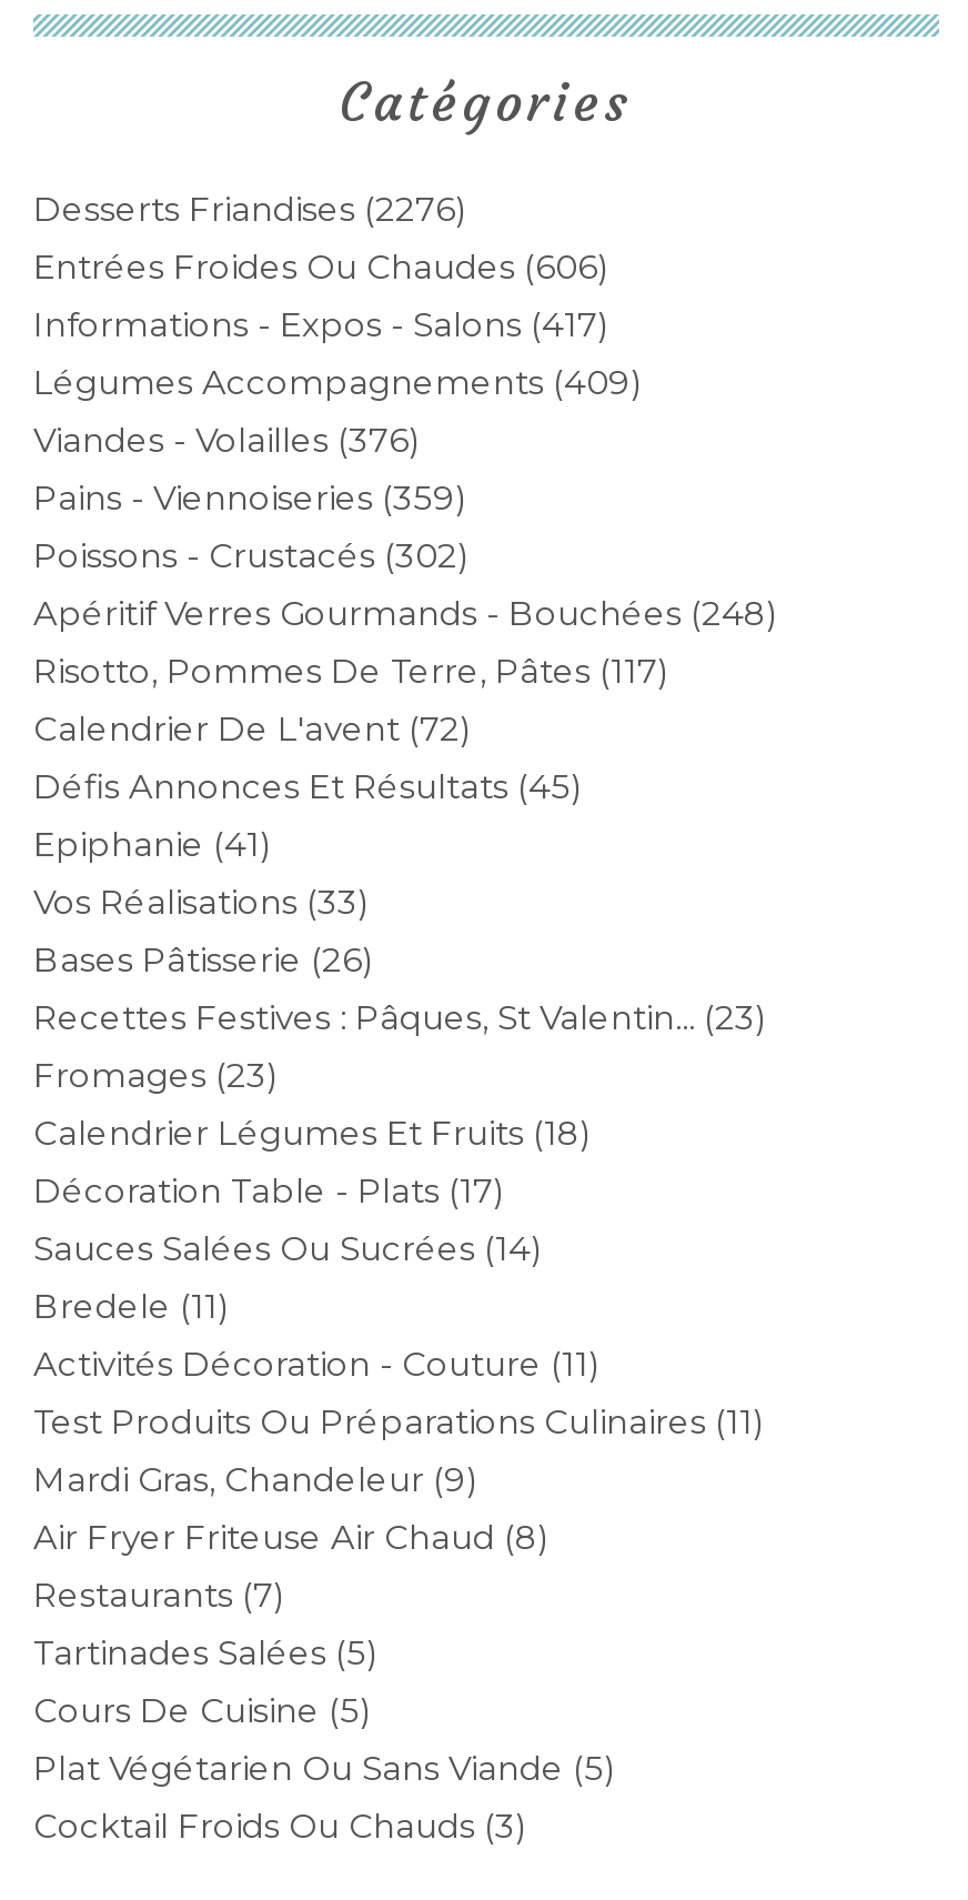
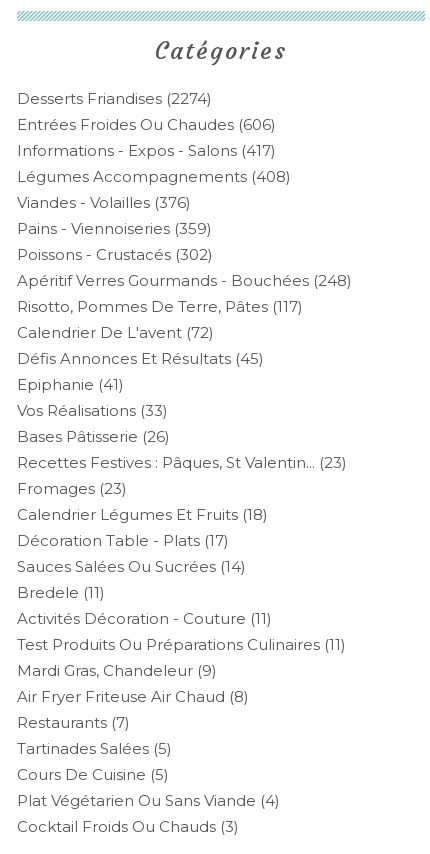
- Desserts Friandises (2276)
+ Desserts Friandises (2274)

- Légumes Accompagnements (409)
+ Légumes Accompagnements (408)

- Plat Végétarien Ou Sans Viande (5)
+ Plat Végétarien Ou Sans Viande (4)
